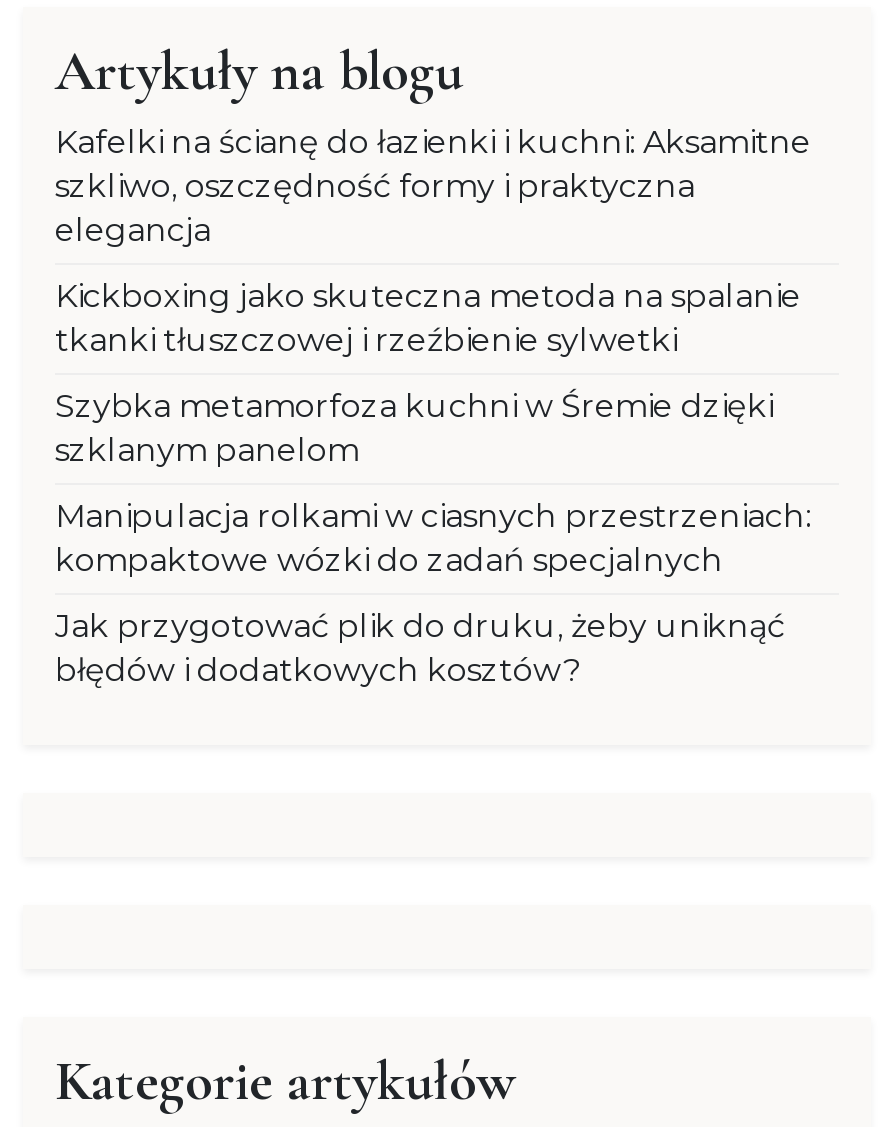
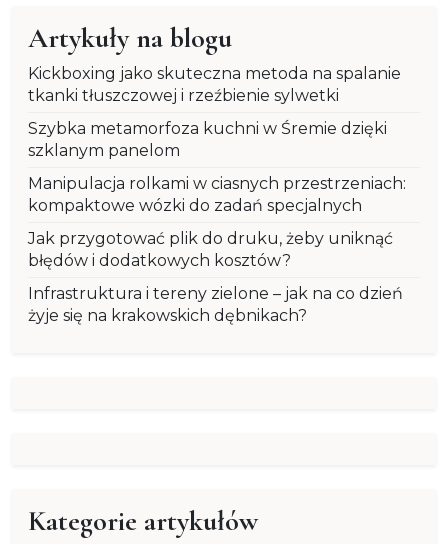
- Kafelki na ścianę do łazienki i kuchni: Aksamitne
- szkliwo, oszczędność formy i praktyczna
- elegancja

moved up: Kickboxing jako skuteczna metoda na spalanie | tkanki tłuszczowej i rzeźbienie sylwetki | Szybka metamorfoza kuchni w Śremie dzięki | szklanym panelom | Manipulacja rolkami w ciasnych przestrzeniach: | kompaktowe wózki do zadań specjalnych | Jak przygotować plik do druku, żeby uniknąć | błędów i dodatkowych kosztów?

+ Infrastruktura i tereny zielone – jak na co dzień
+ żyje się na krakowskich dębnikach?
